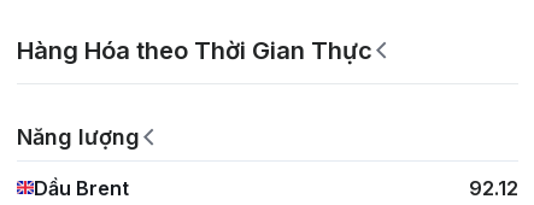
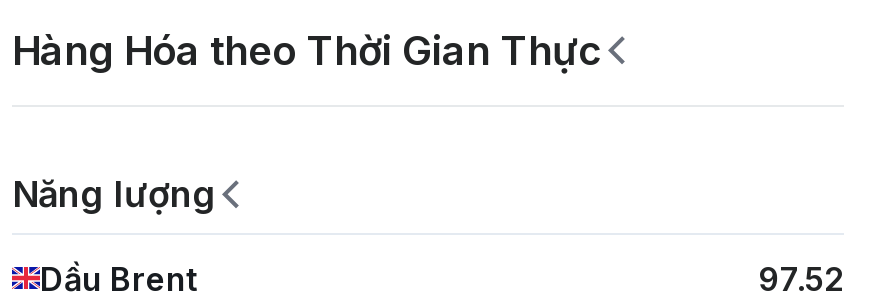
- 92.12
+ 97.52
